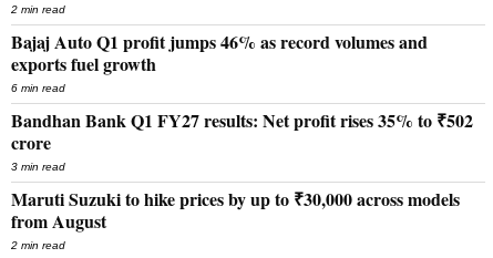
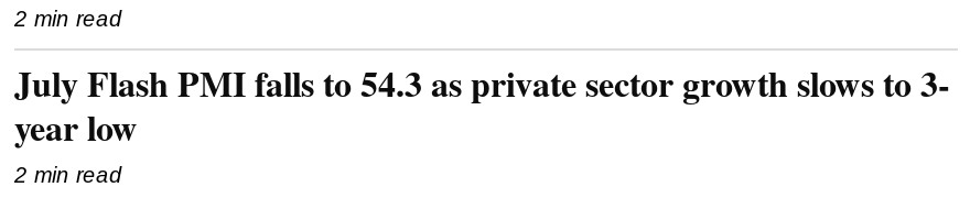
- Bajaj Auto Q1 profit jumps 46% as record volumes and
- exports fuel growth
- 6 min read
- Bandhan Bank Q1 FY27 results: Net profit rises 35% to ₹502
- crore
- 3 min read
- Maruti Suzuki to hike prices by up to ₹30,000 across models
- from August
+ July Flash PMI falls to 54.3 as private sector growth slows to 3-
+ year low
